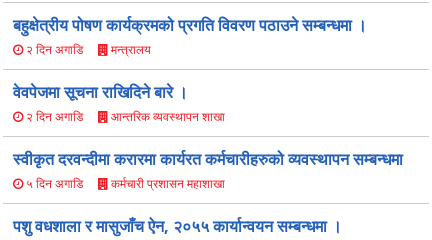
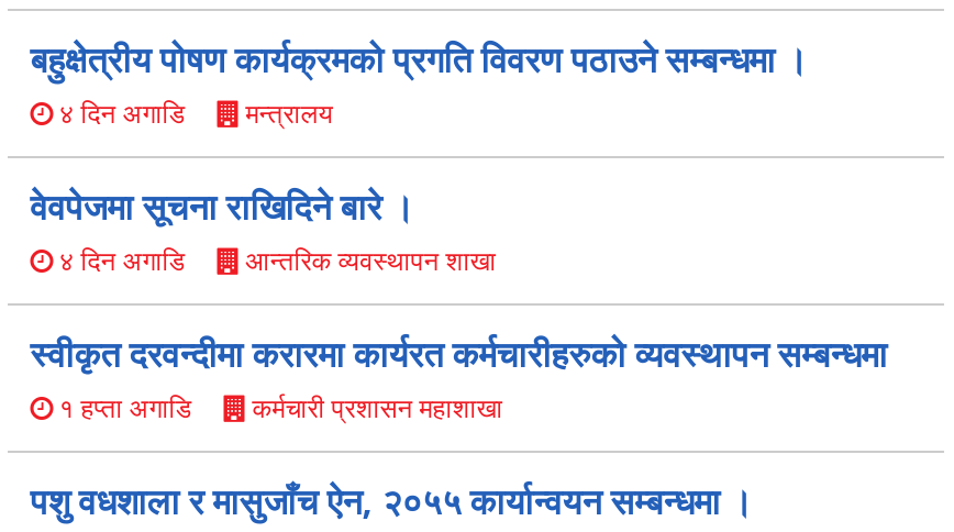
- २ दिन अगाडि
+ ४ दिन अगाडि

- २ दिन अगाडि
+ ४ दिन अगाडि

- ५ दिन अगाडि
+ १ हप्ता अगाडि
